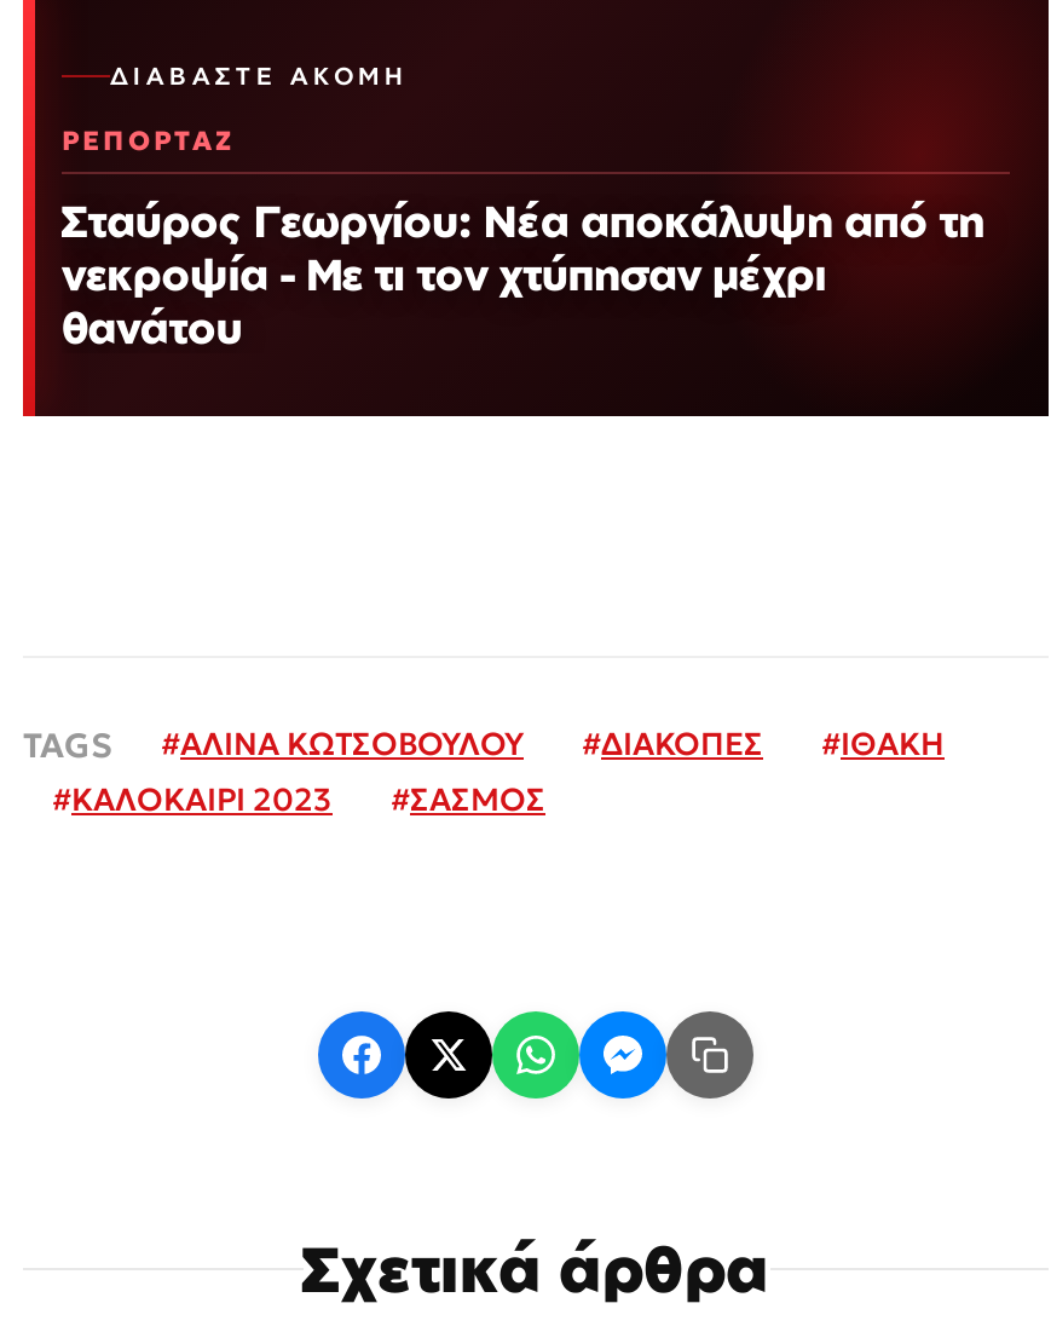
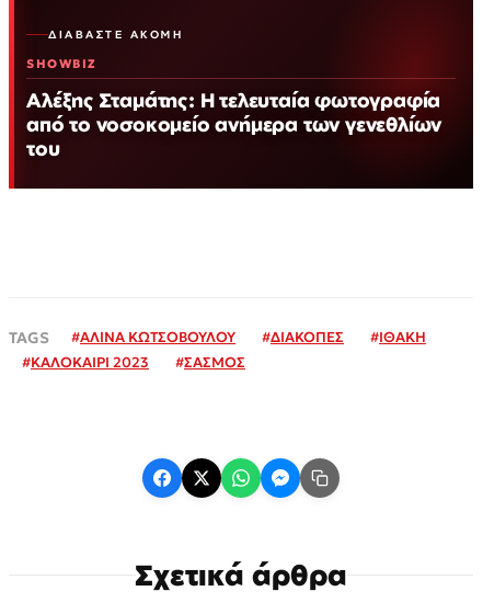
- ΡΕΠΟΡΤΑΖ
+ SHOWBIZ

- Σταύρος Γεωργίου: Νέα αποκάλυψη από τη
- νεκροψία - Με τι τον χτύπησαν μέχρι
- θανάτου
+ Αλέξης Σταμάτης: Η τελευταία φωτογραφία
+ από το νοσοκομείο ανήμερα των γενεθλίων
+ του
